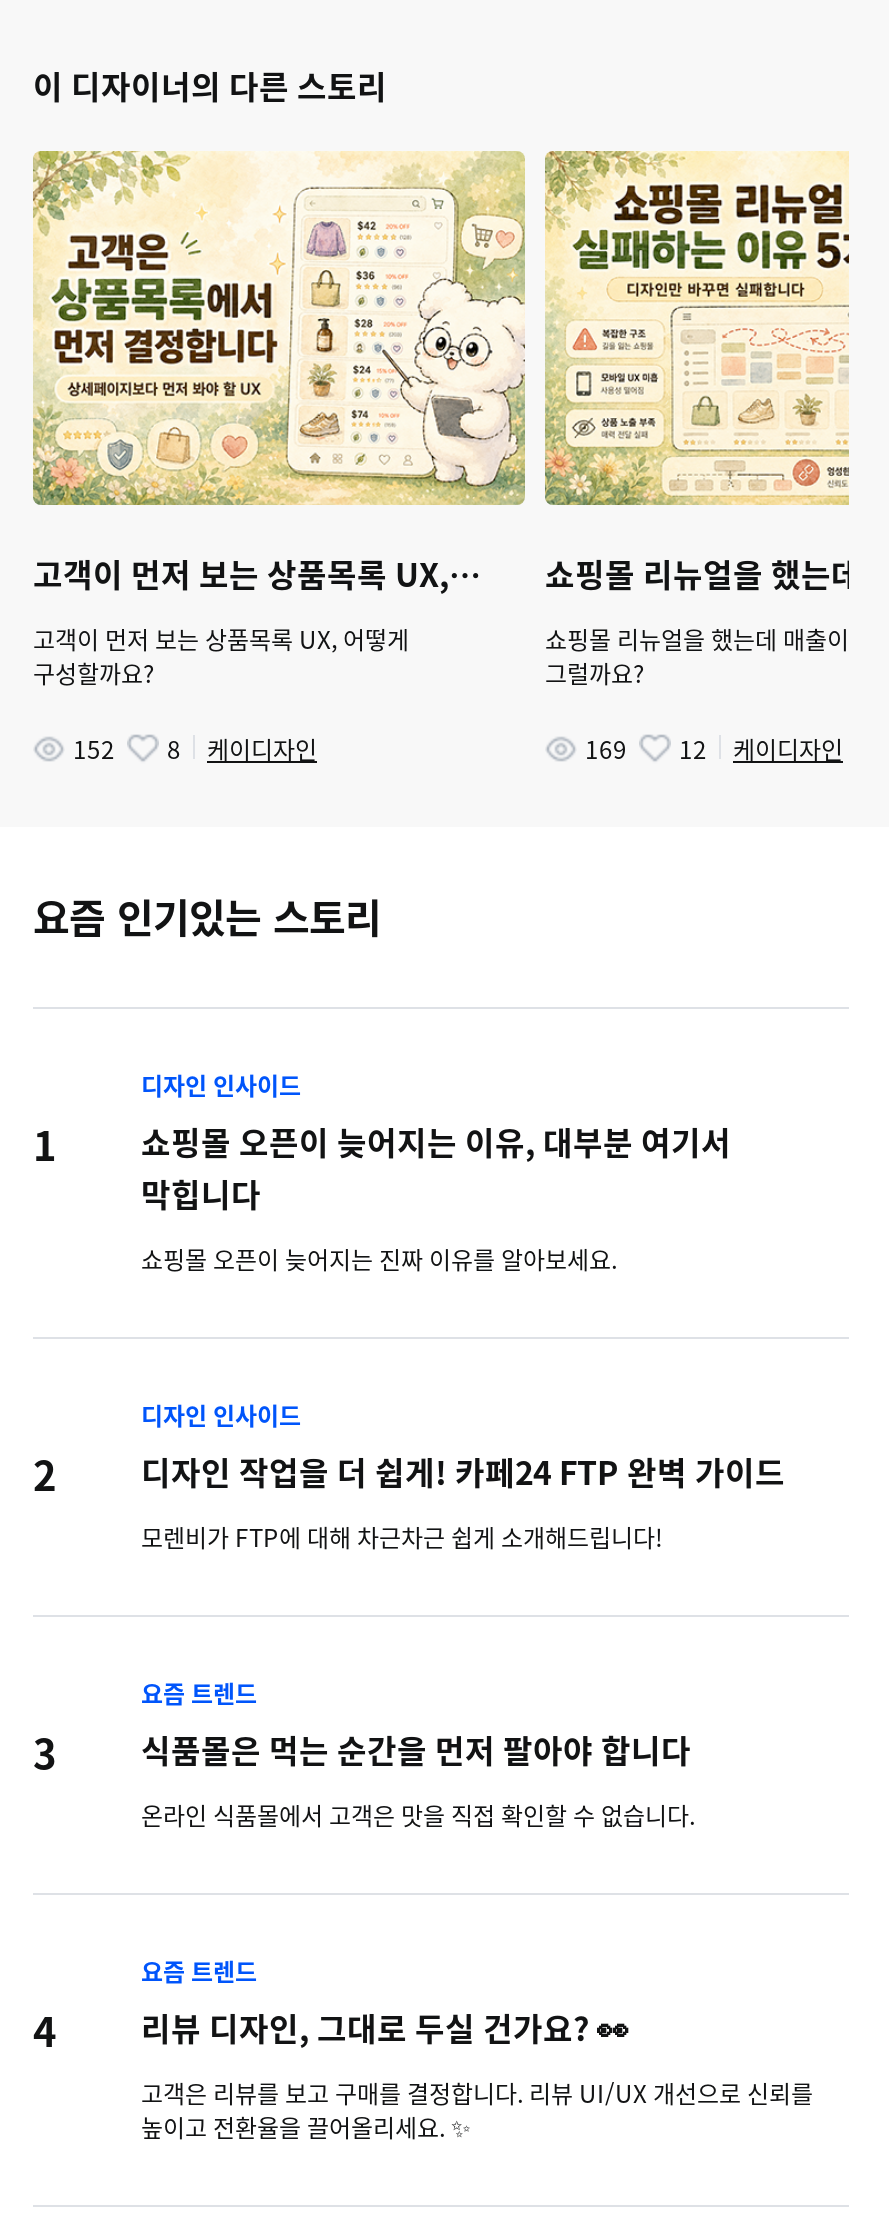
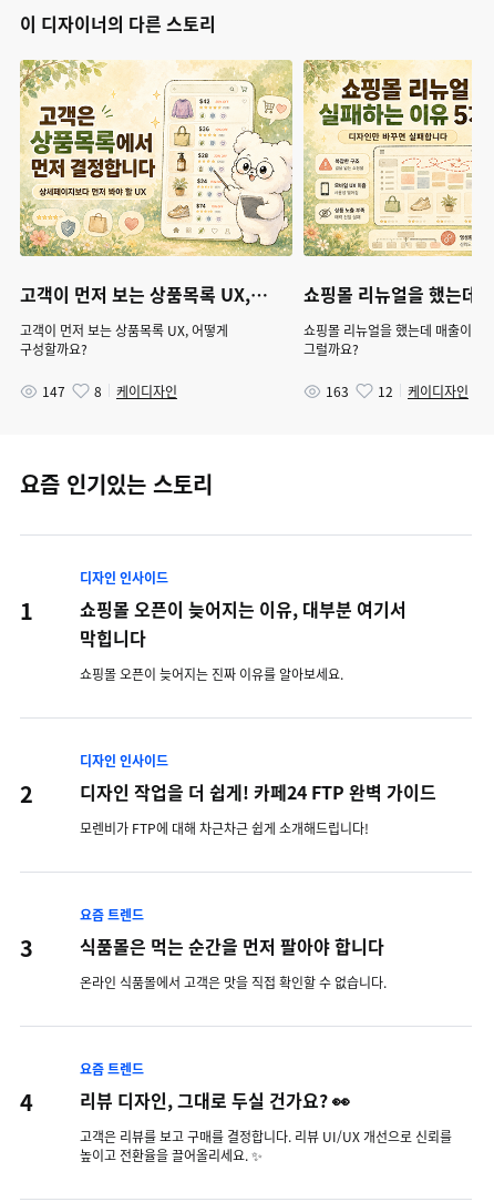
- 152 8 케이디자인
+ 147 8 케이디자인

- 169 12 케이디자인
+ 163 12 케이디자인
